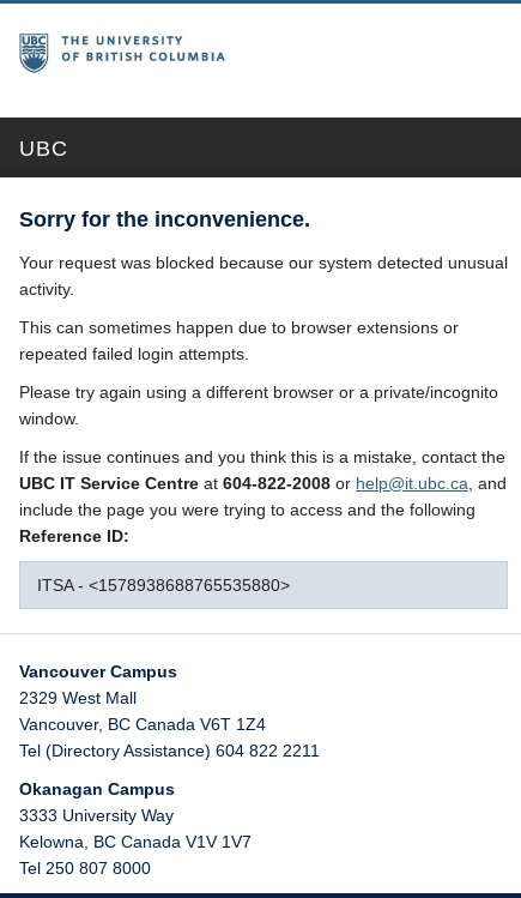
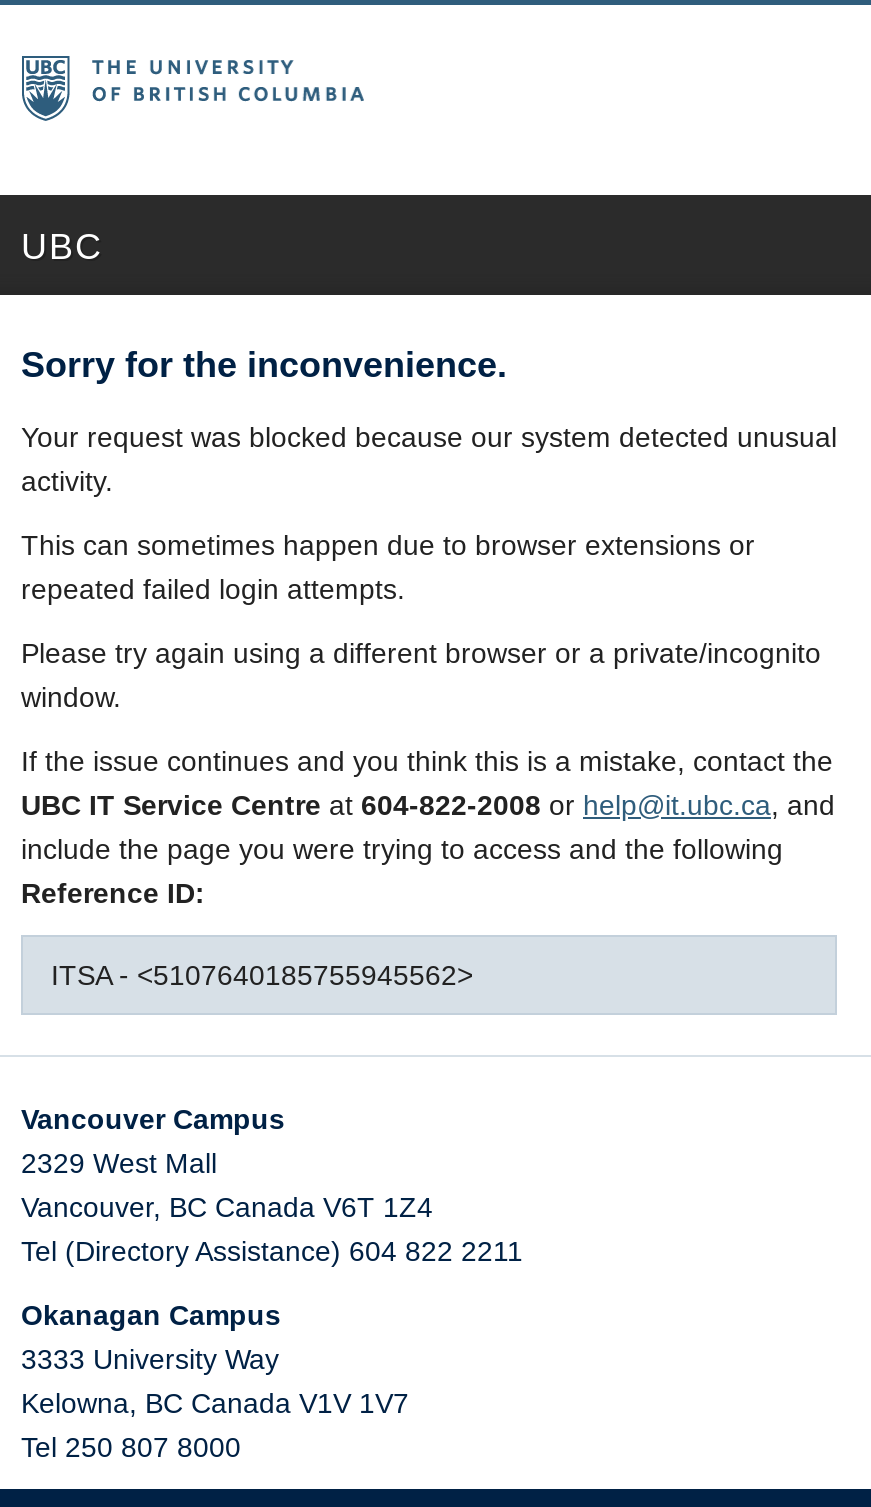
- ITSA - <1578938688765535880>
+ ITSA - <5107640185755945562>
